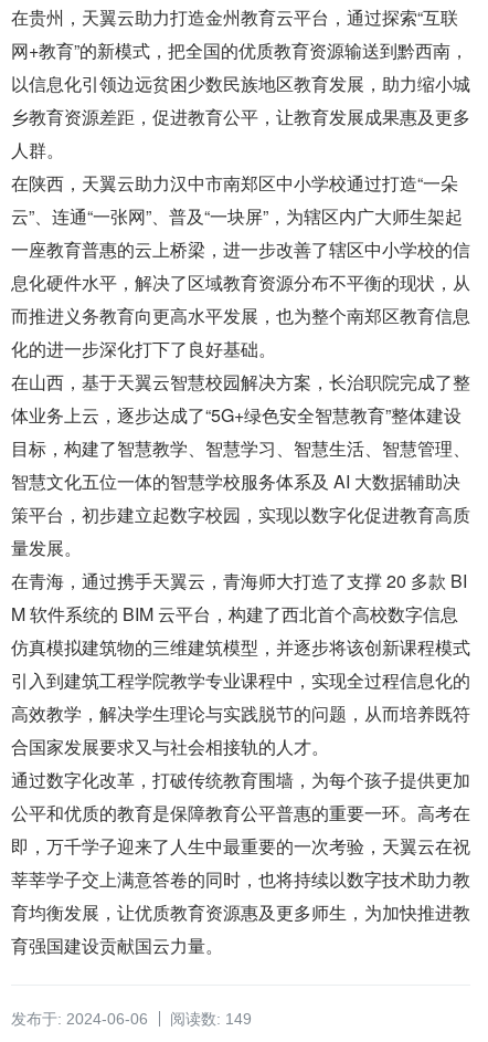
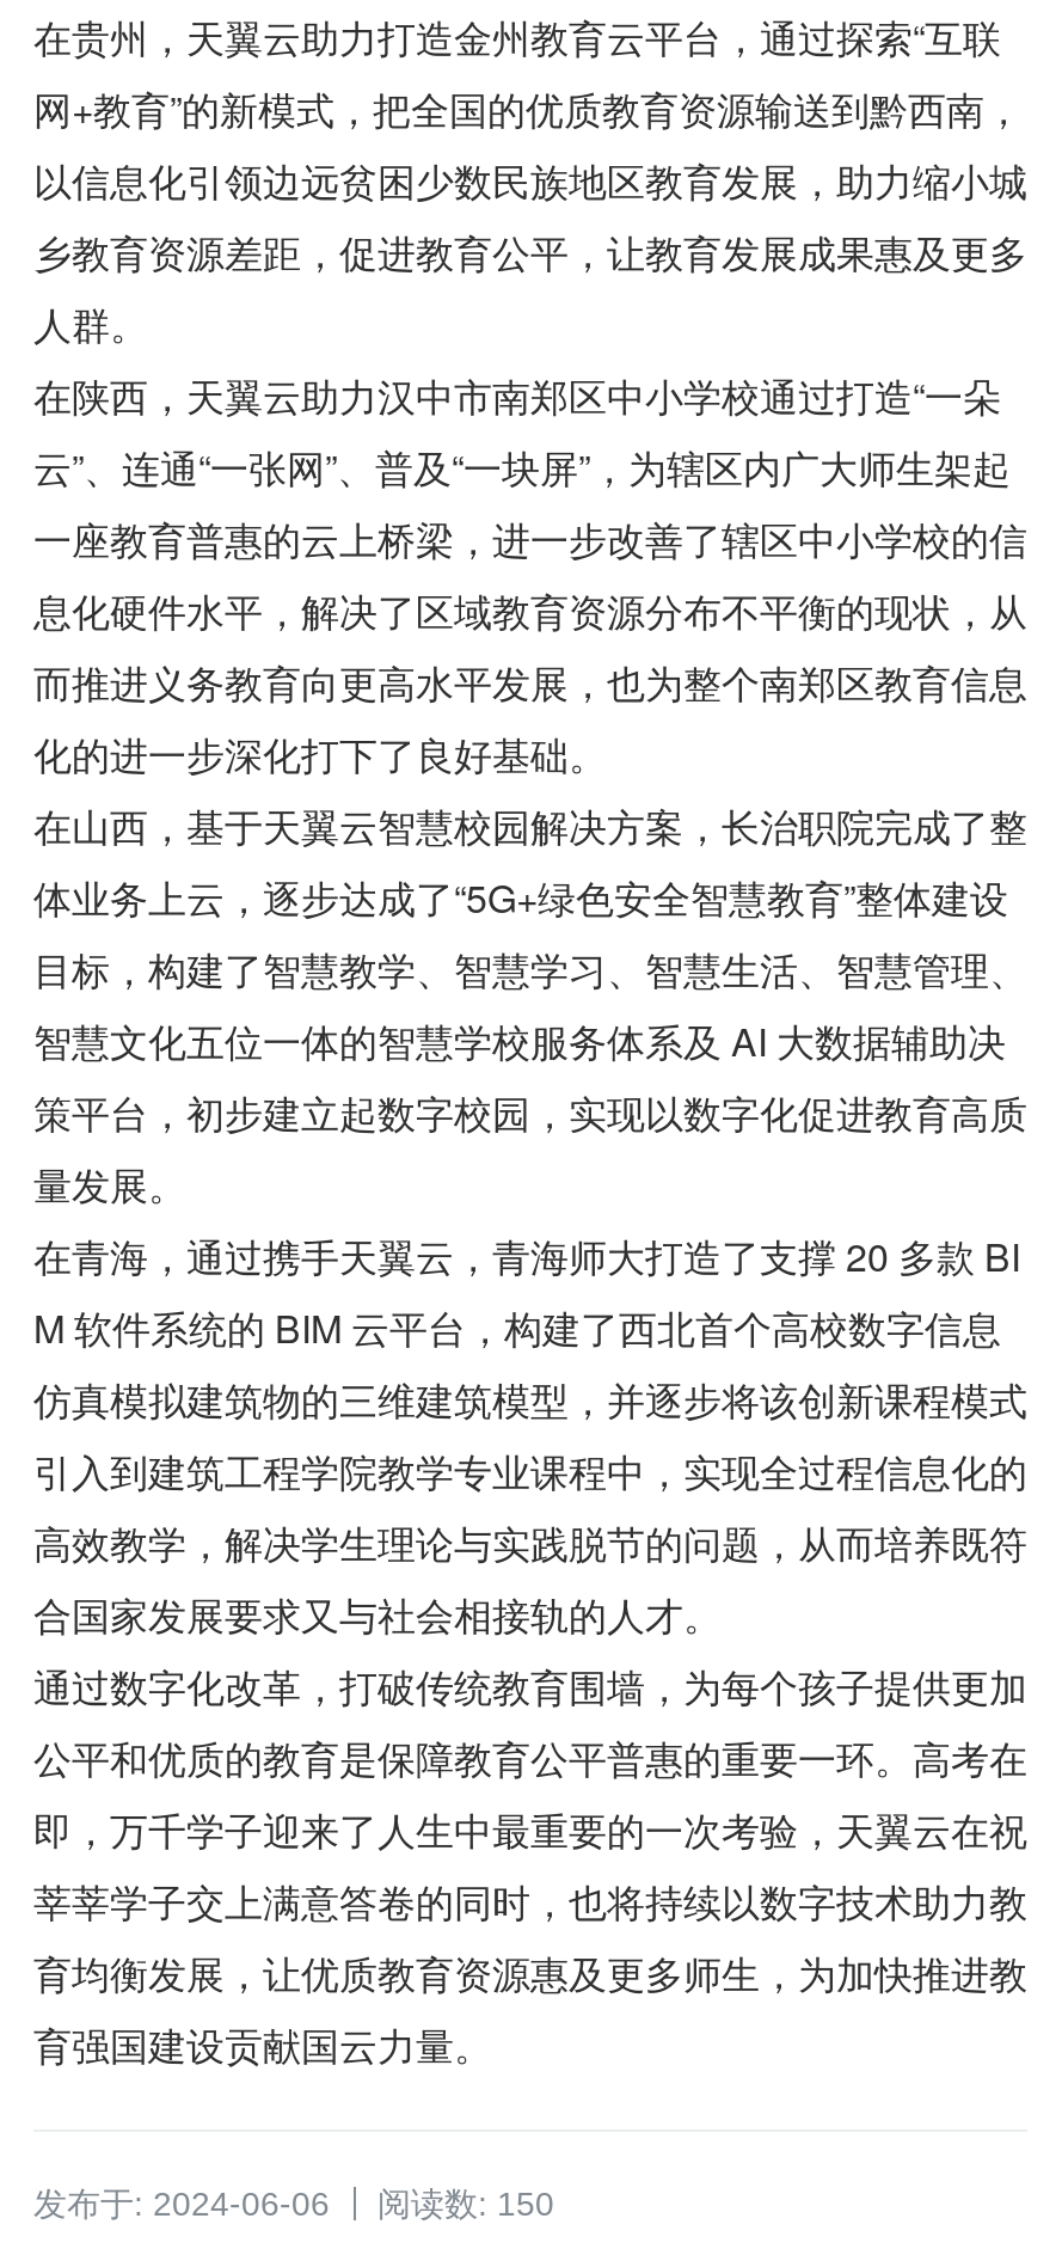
- 发布于: 2024-06-06 阅读数: 149
+ 发布于: 2024-06-06 阅读数: 150
